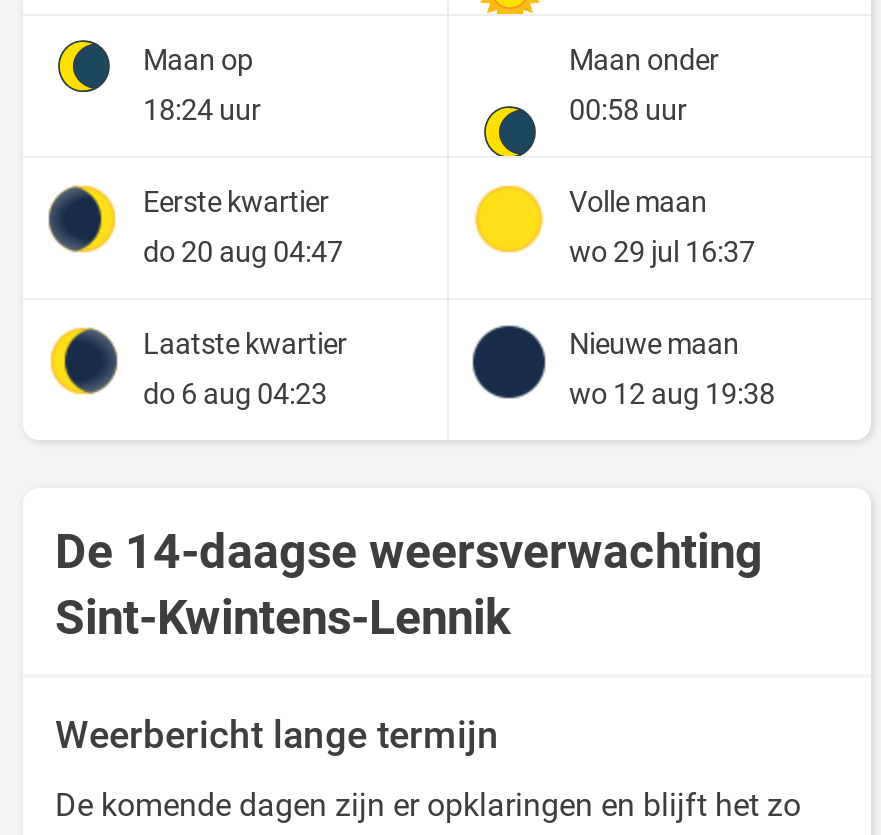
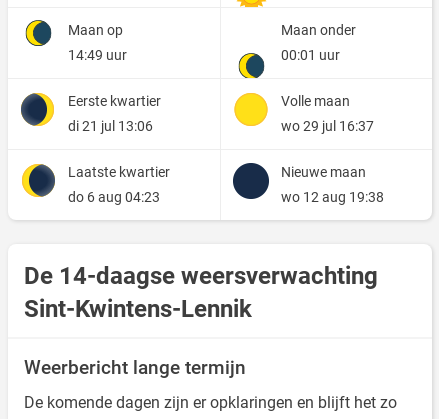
- 18:24 uur
+ 14:49 uur

- 00:58 uur
+ 00:01 uur

- do 20 aug 04:47
+ di 21 jul 13:06
